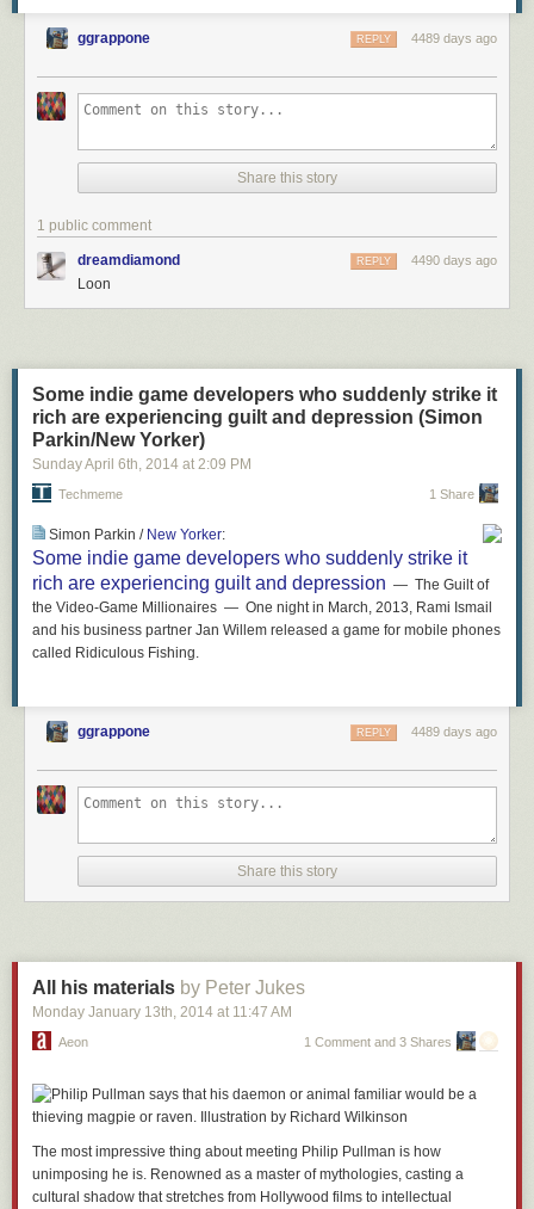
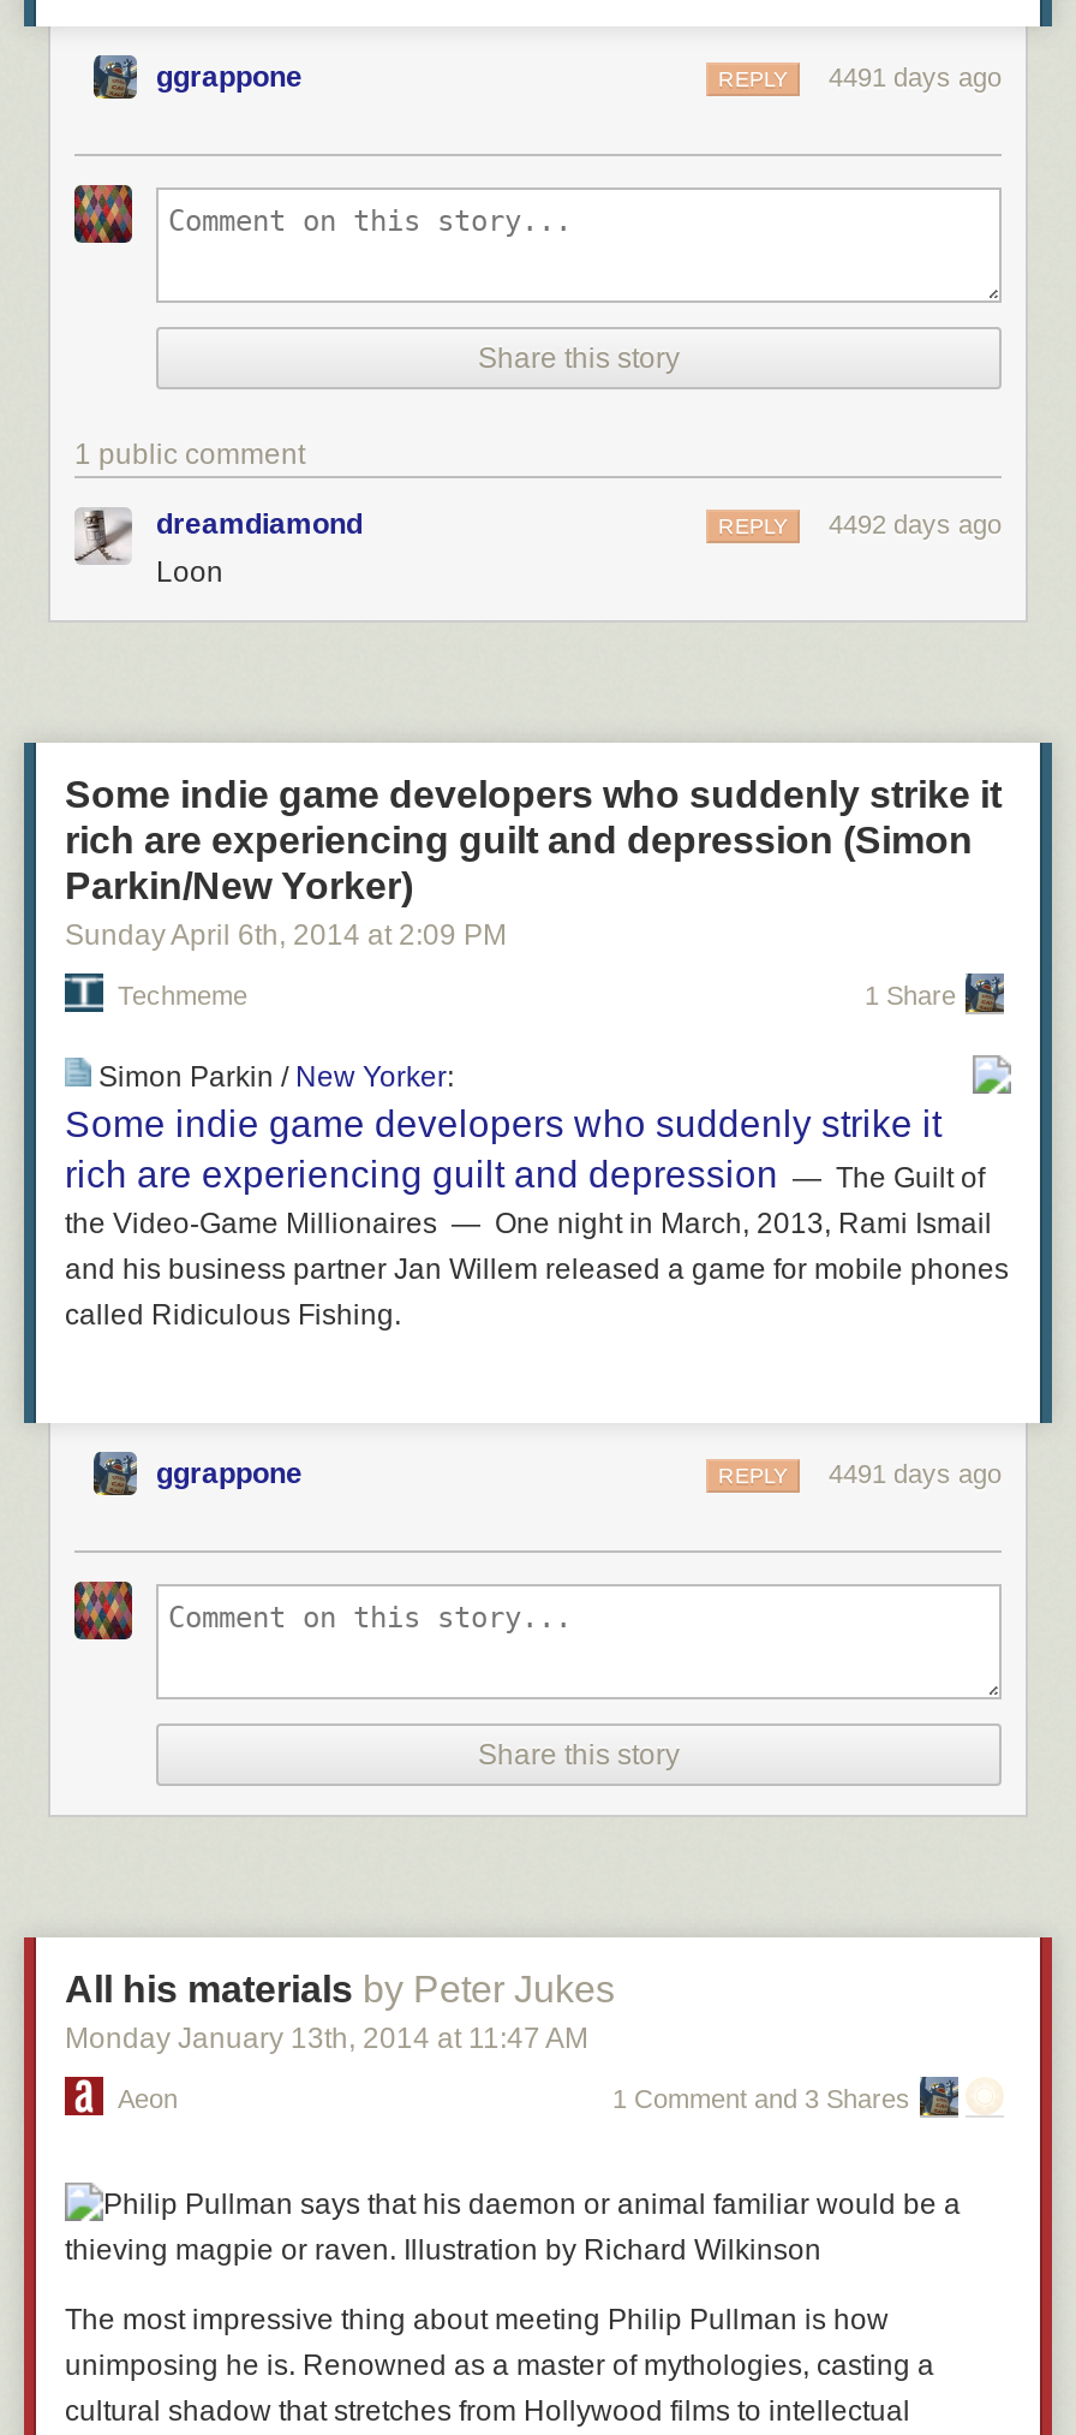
- REPLY 4489 days ago
+ REPLY 4491 days ago

- REPLY 4490 days ago
+ REPLY 4492 days ago

- REPLY 4489 days ago
+ REPLY 4491 days ago
